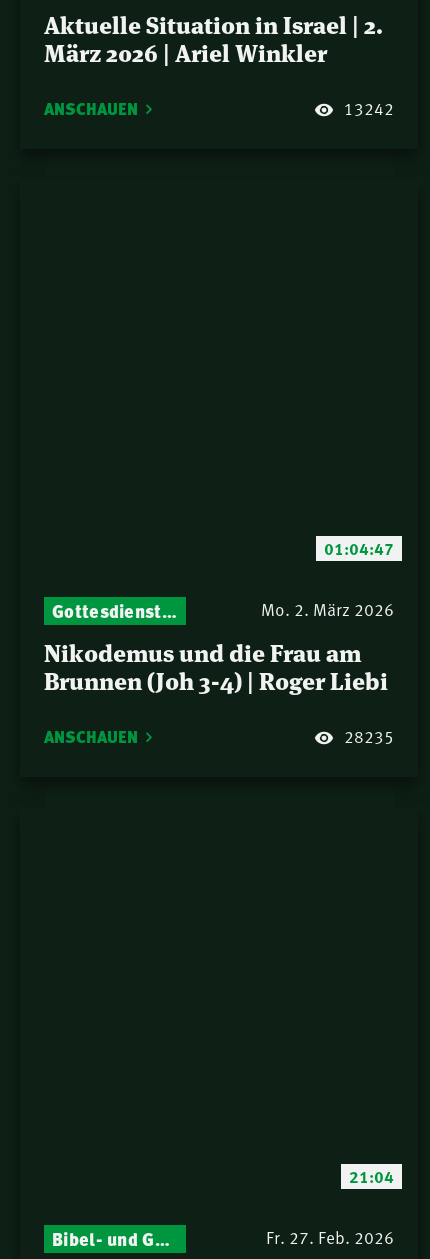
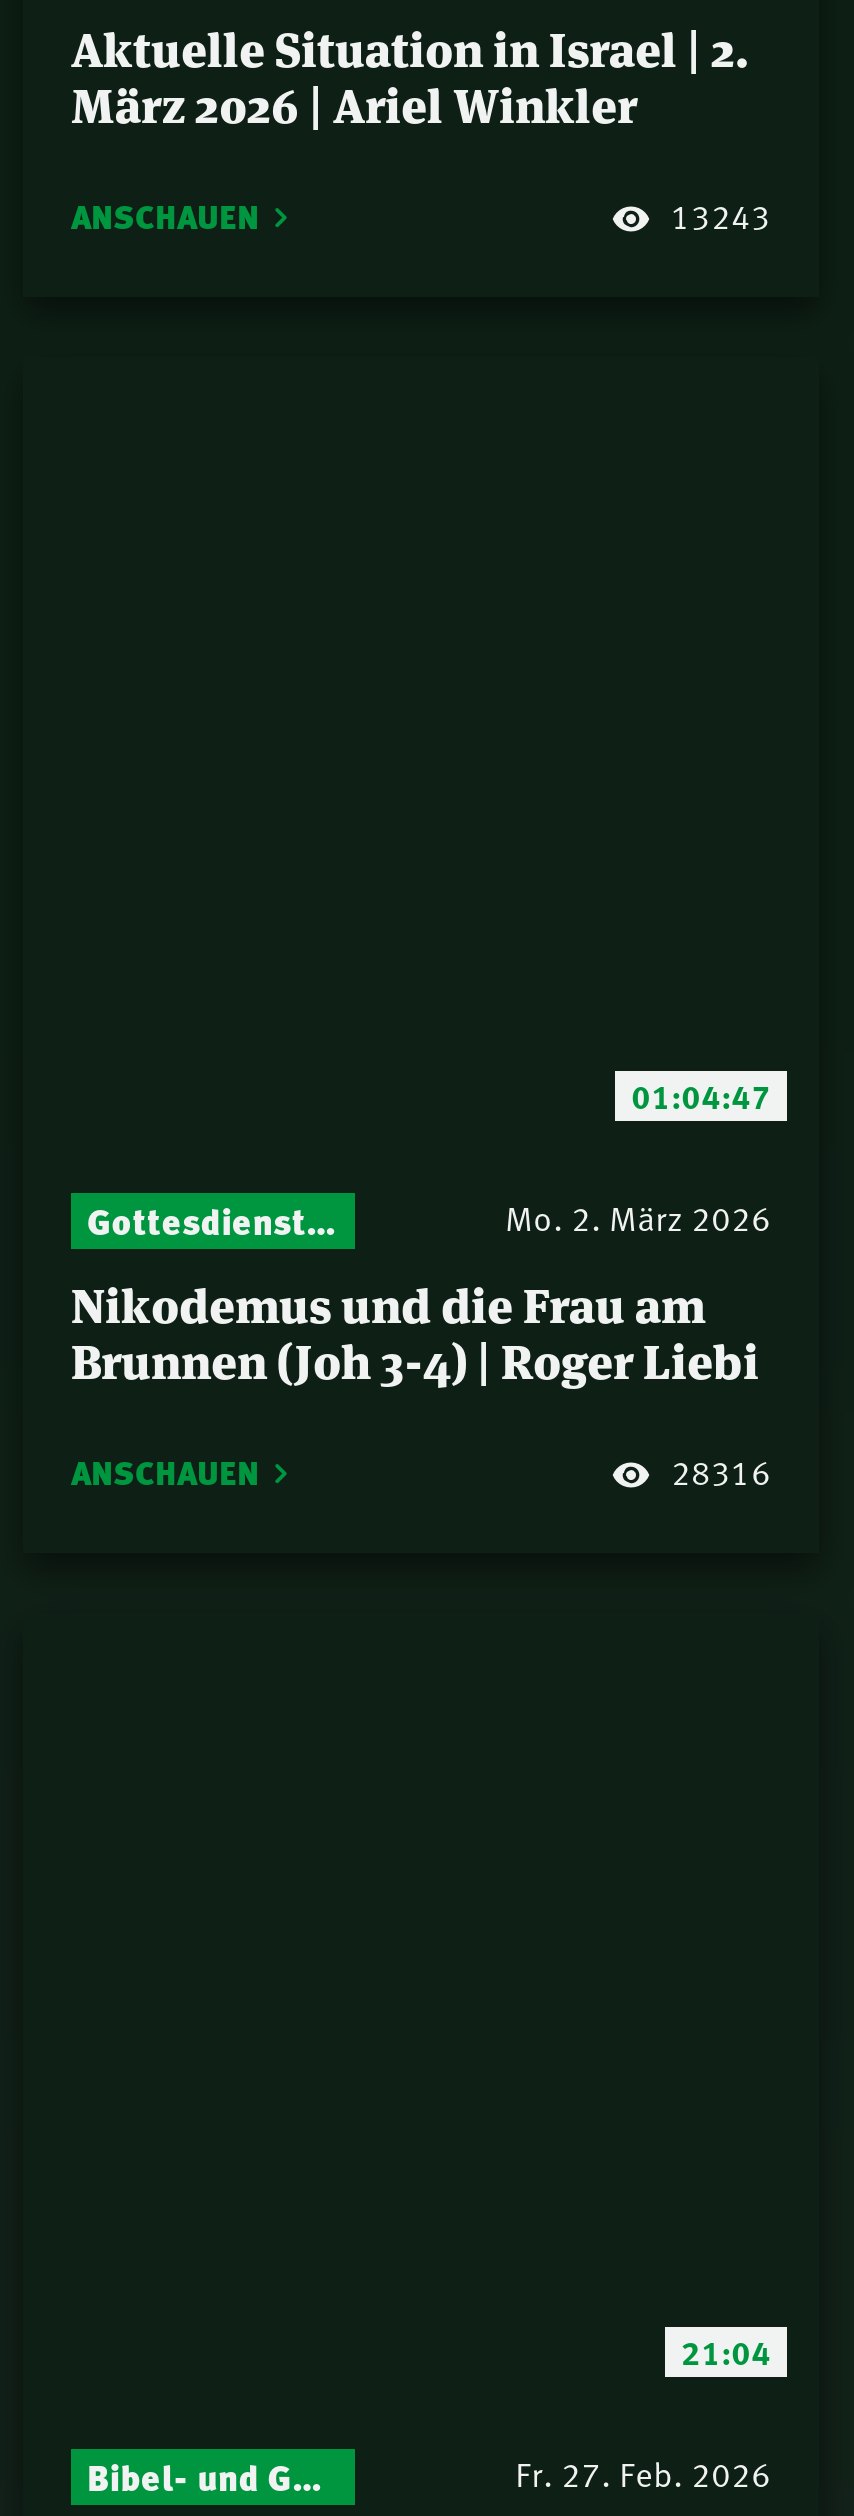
- 13242
+ 13243

- 28235
+ 28316
